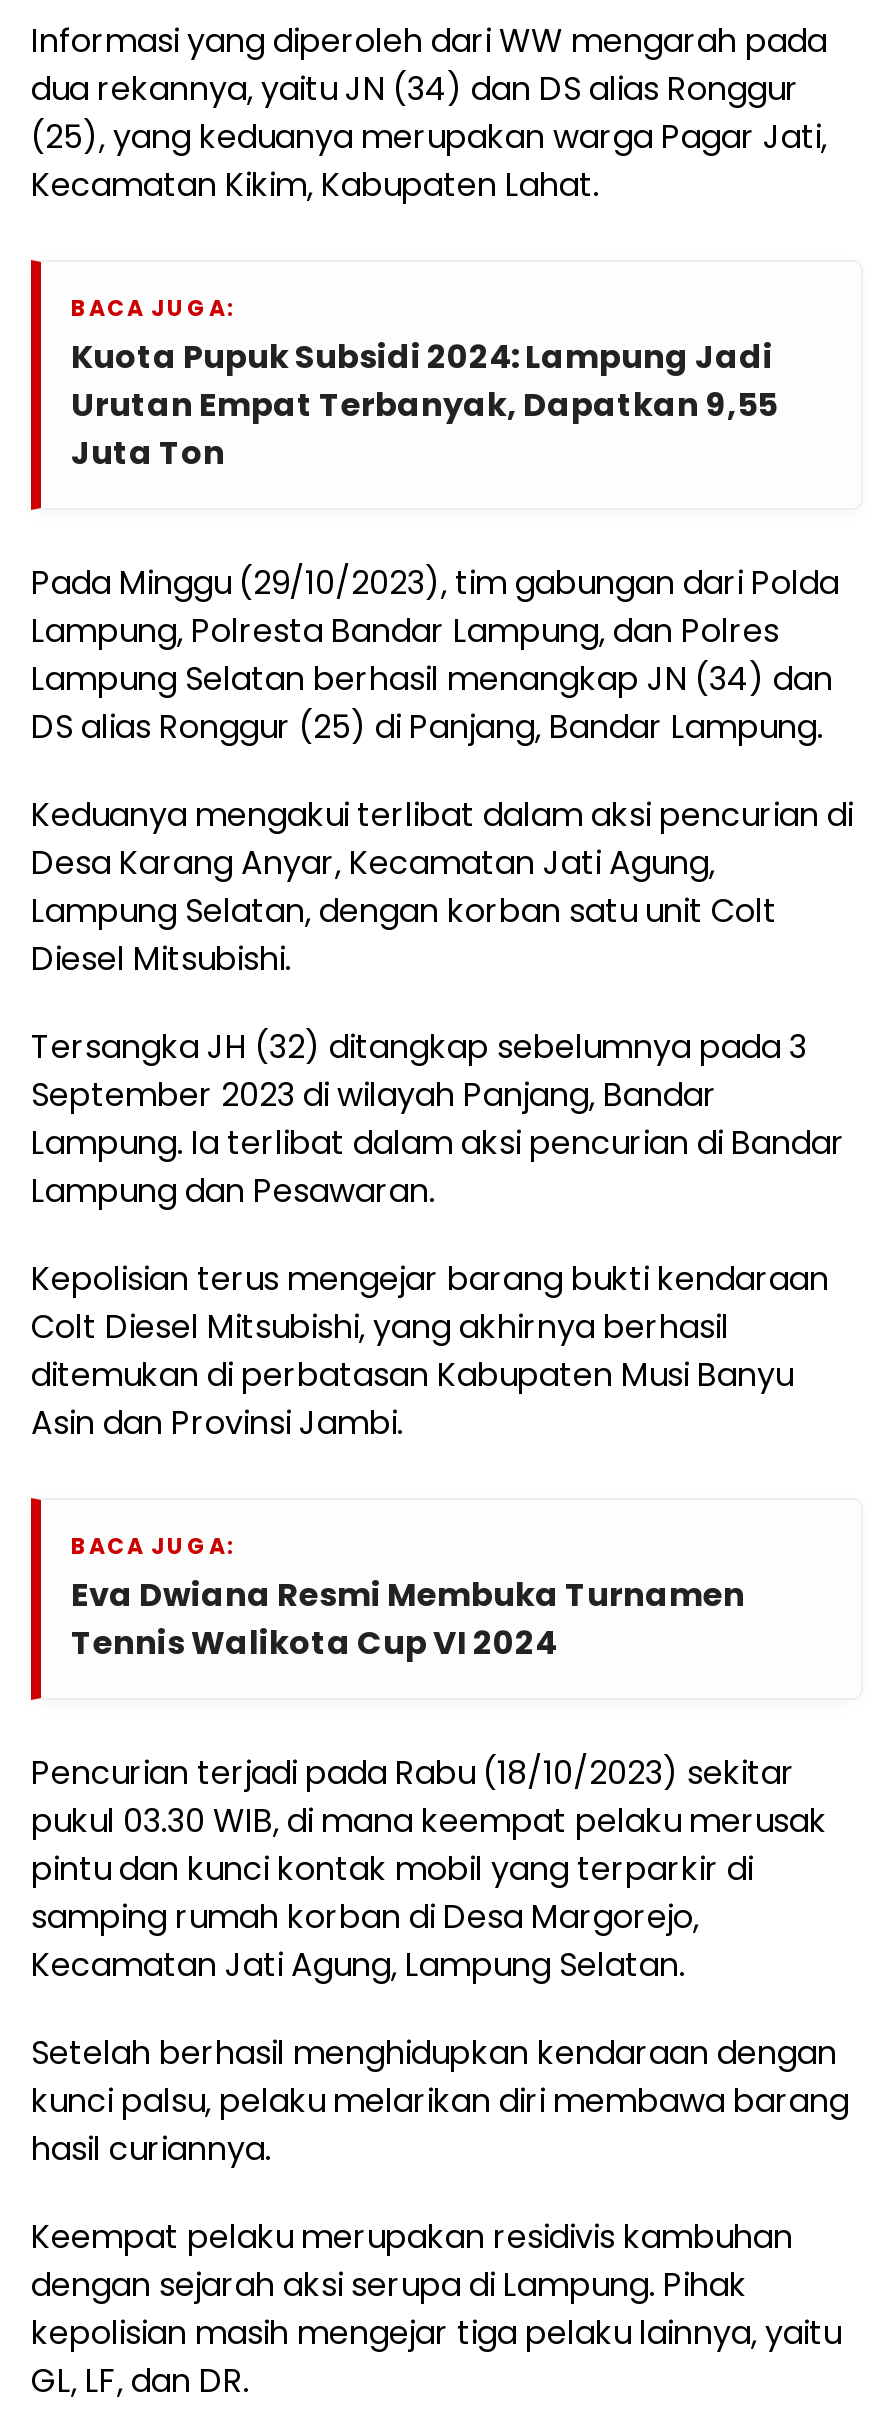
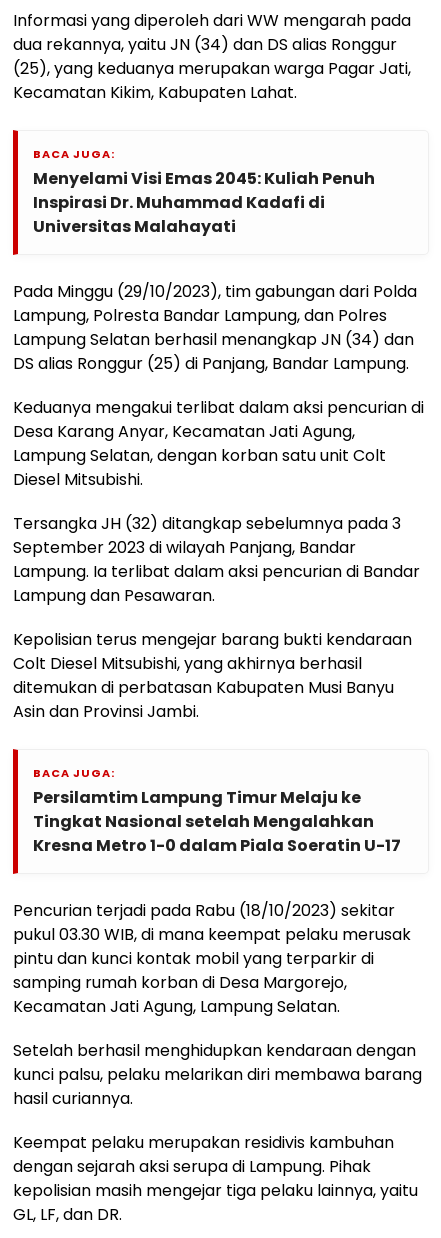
- Kuota Pupuk Subsidi 2024: Lampung Jadi
- Urutan Empat Terbanyak, Dapatkan 9,55
- Juta Ton
+ Menyelami Visi Emas 2045: Kuliah Penuh
+ Inspirasi Dr. Muhammad Kadafi di
+ Universitas Malahayati

- Eva Dwiana Resmi Membuka Turnamen
- Tennis Walikota Cup VI 2024
+ Persilamtim Lampung Timur Melaju ke
+ Tingkat Nasional setelah Mengalahkan
+ Kresna Metro 1-0 dalam Piala Soeratin U-17
